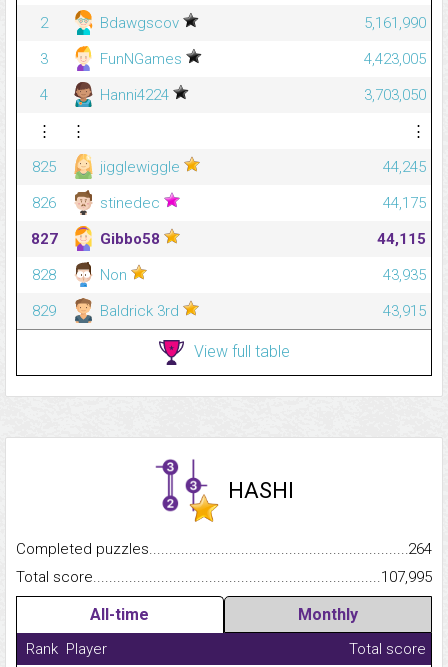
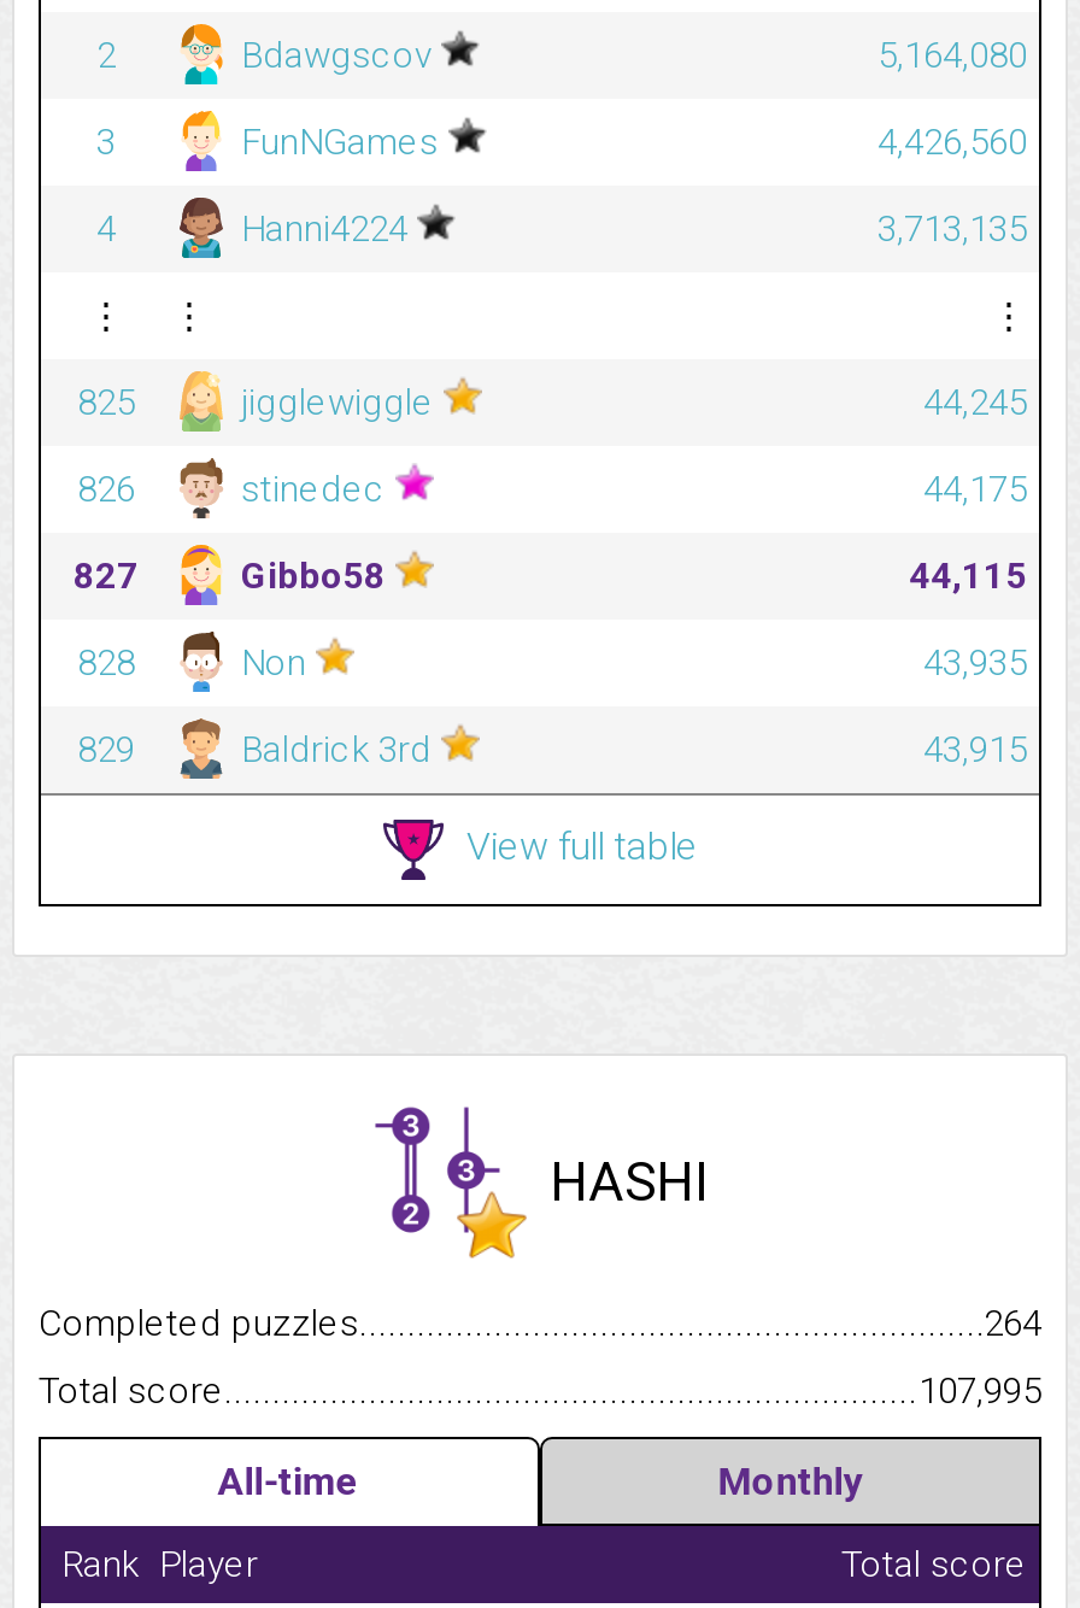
- 5,161,990
+ 5,164,080

- 4,423,005
+ 4,426,560

- 3,703,050
+ 3,713,135
